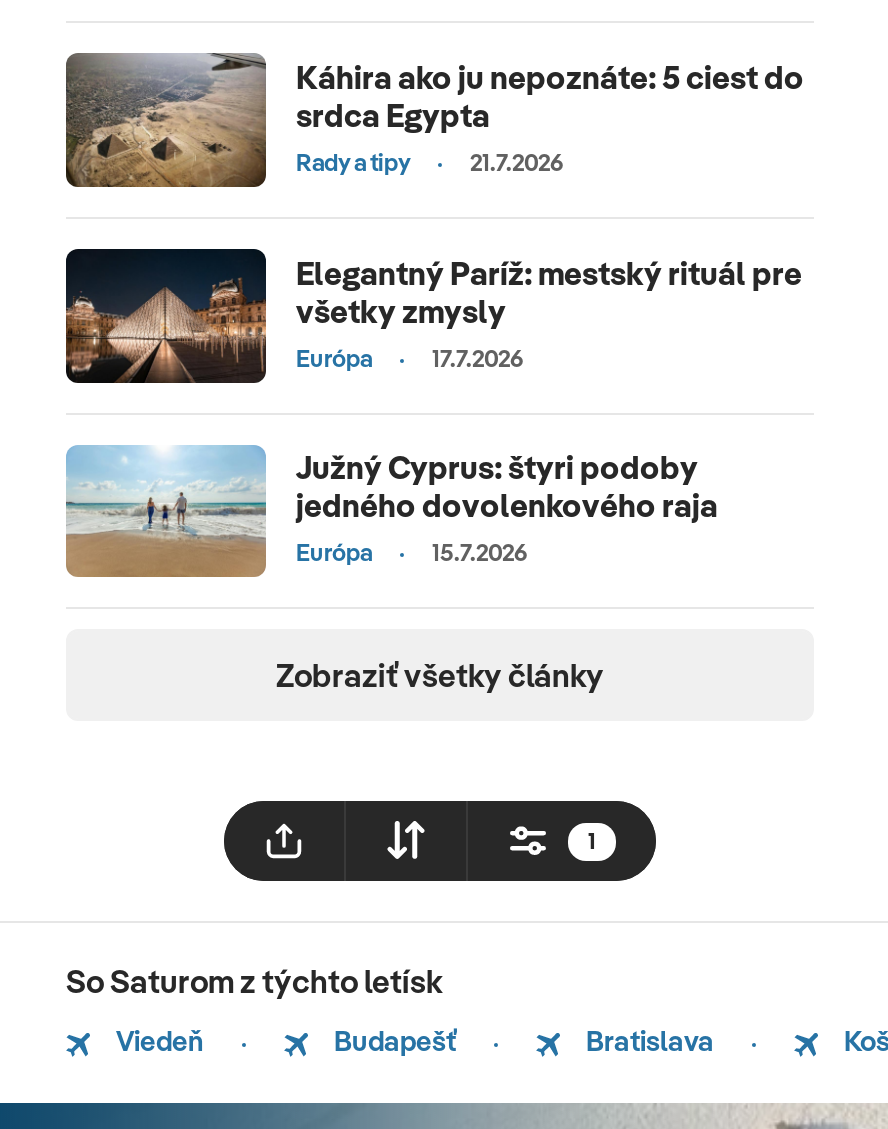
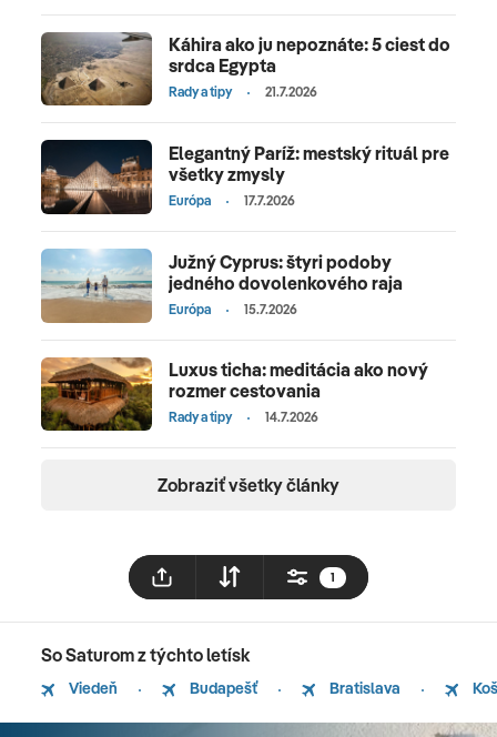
+ [image]
+ Luxus ticha: meditácia ako nový
+ rozmer cestovania
+ Rady a tipy
+ 14.7.2026
